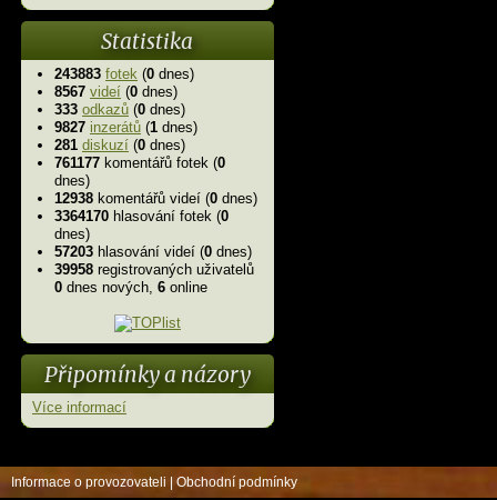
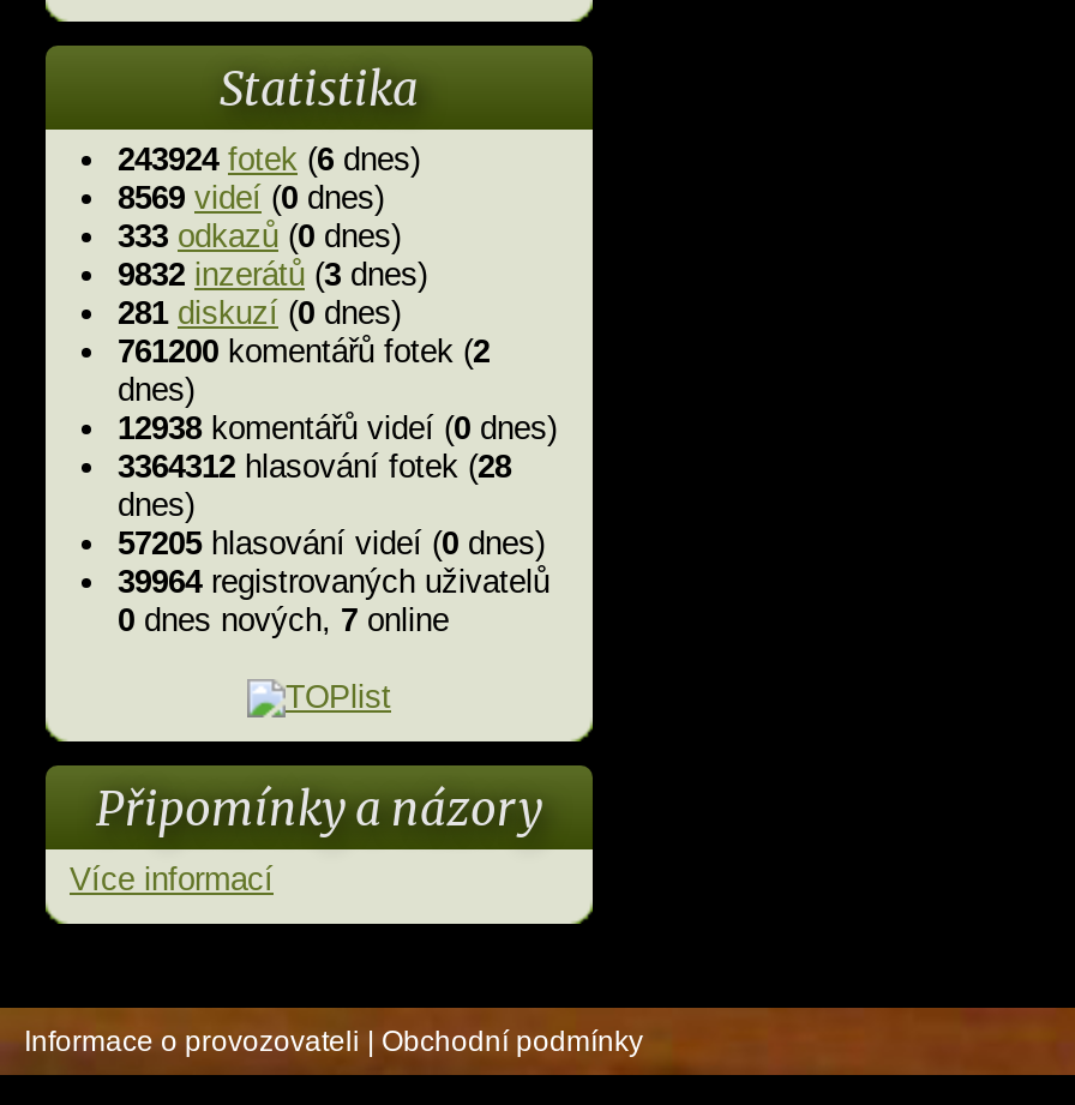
- 243883 fotek (0 dnes)
+ 243924 fotek (6 dnes)

- 8567 videí (0 dnes)
+ 8569 videí (0 dnes)

- 9827 inzerátů (1 dnes)
+ 9832 inzerátů (3 dnes)

- 761177 komentářů fotek (0
+ 761200 komentářů fotek (2

- 3364170 hlasování fotek (0
+ 3364312 hlasování fotek (28

- 57203 hlasování videí (0 dnes)
+ 57205 hlasování videí (0 dnes)

- 39958 registrovaných uživatelů
+ 39964 registrovaných uživatelů

- 0 dnes nových, 6 online
+ 0 dnes nových, 7 online
